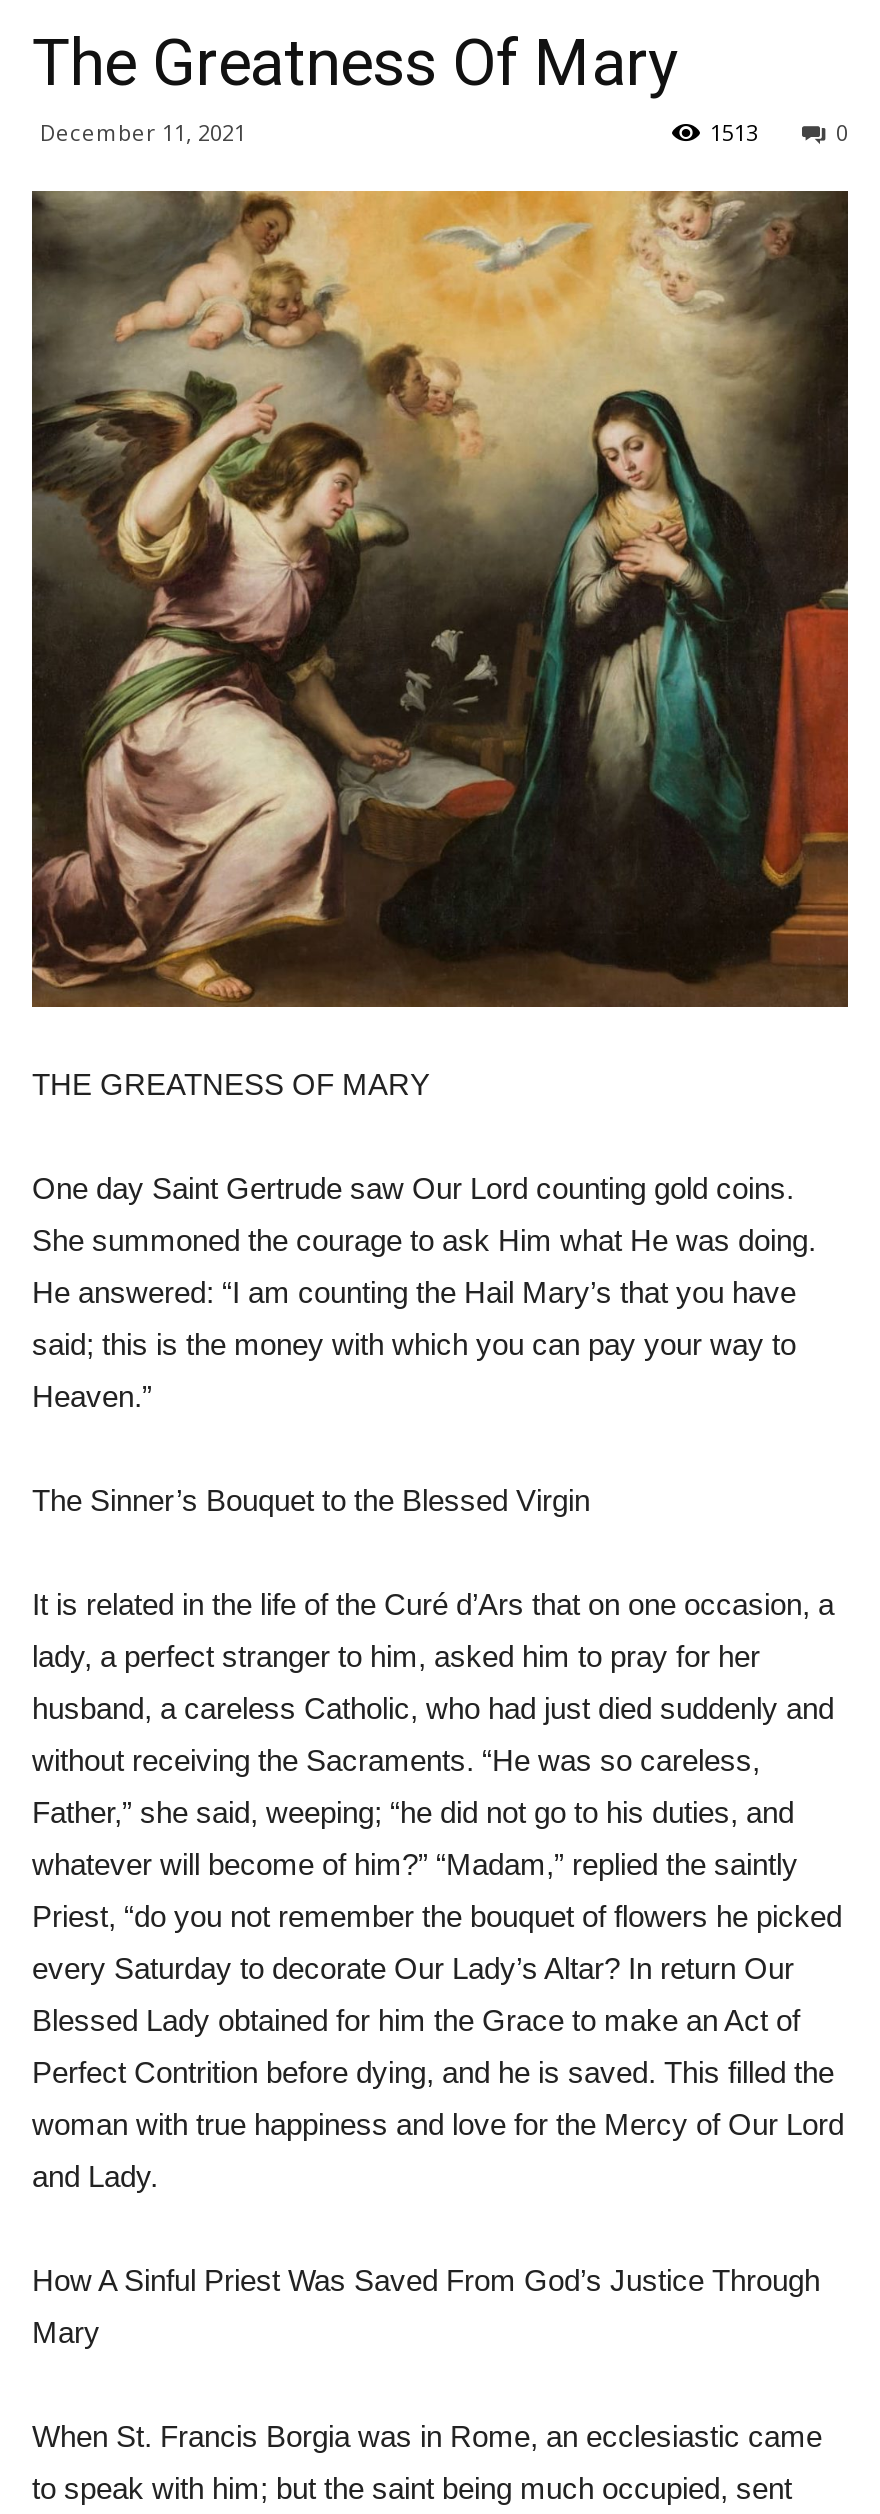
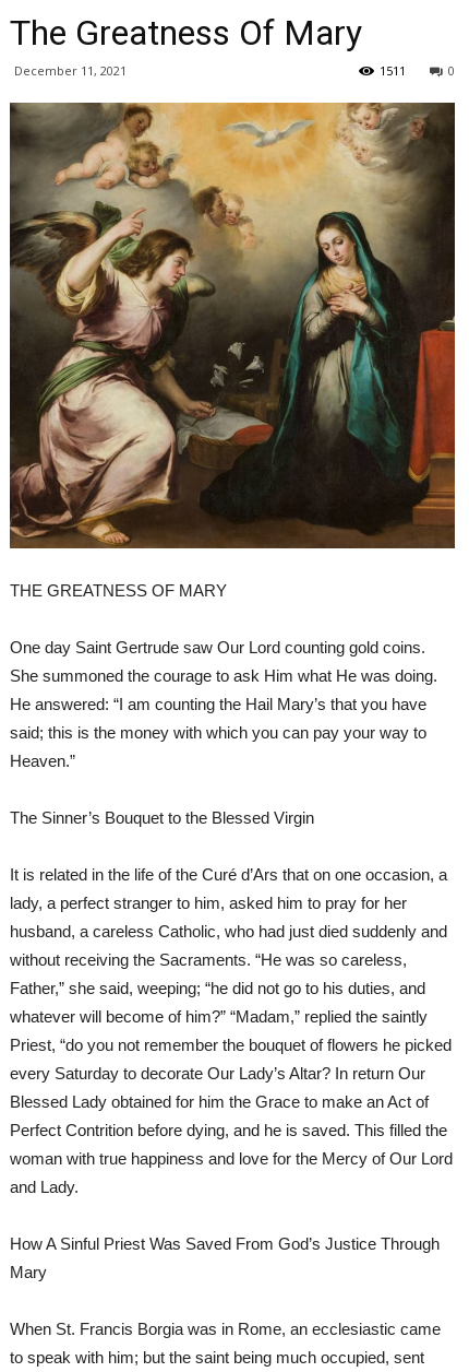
- 1513
+ 1511
